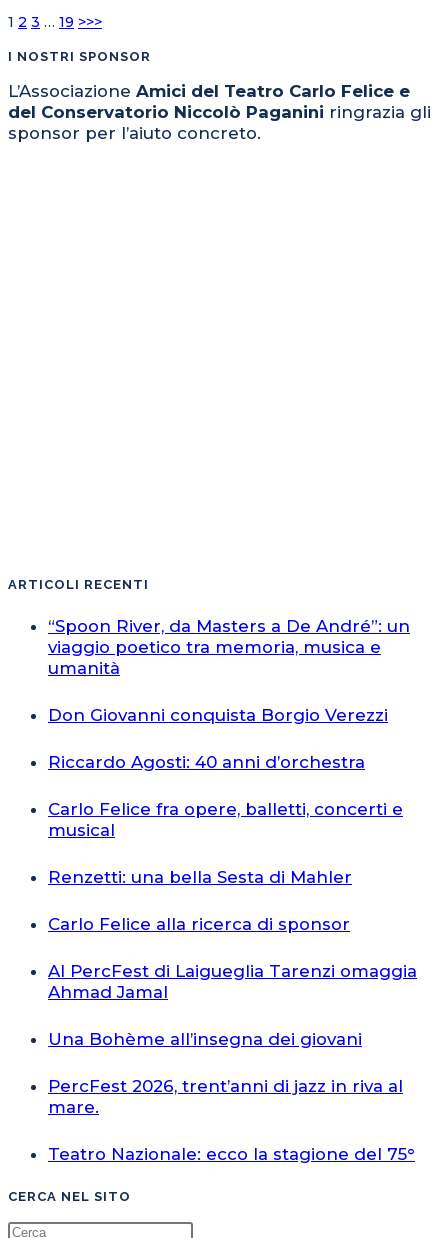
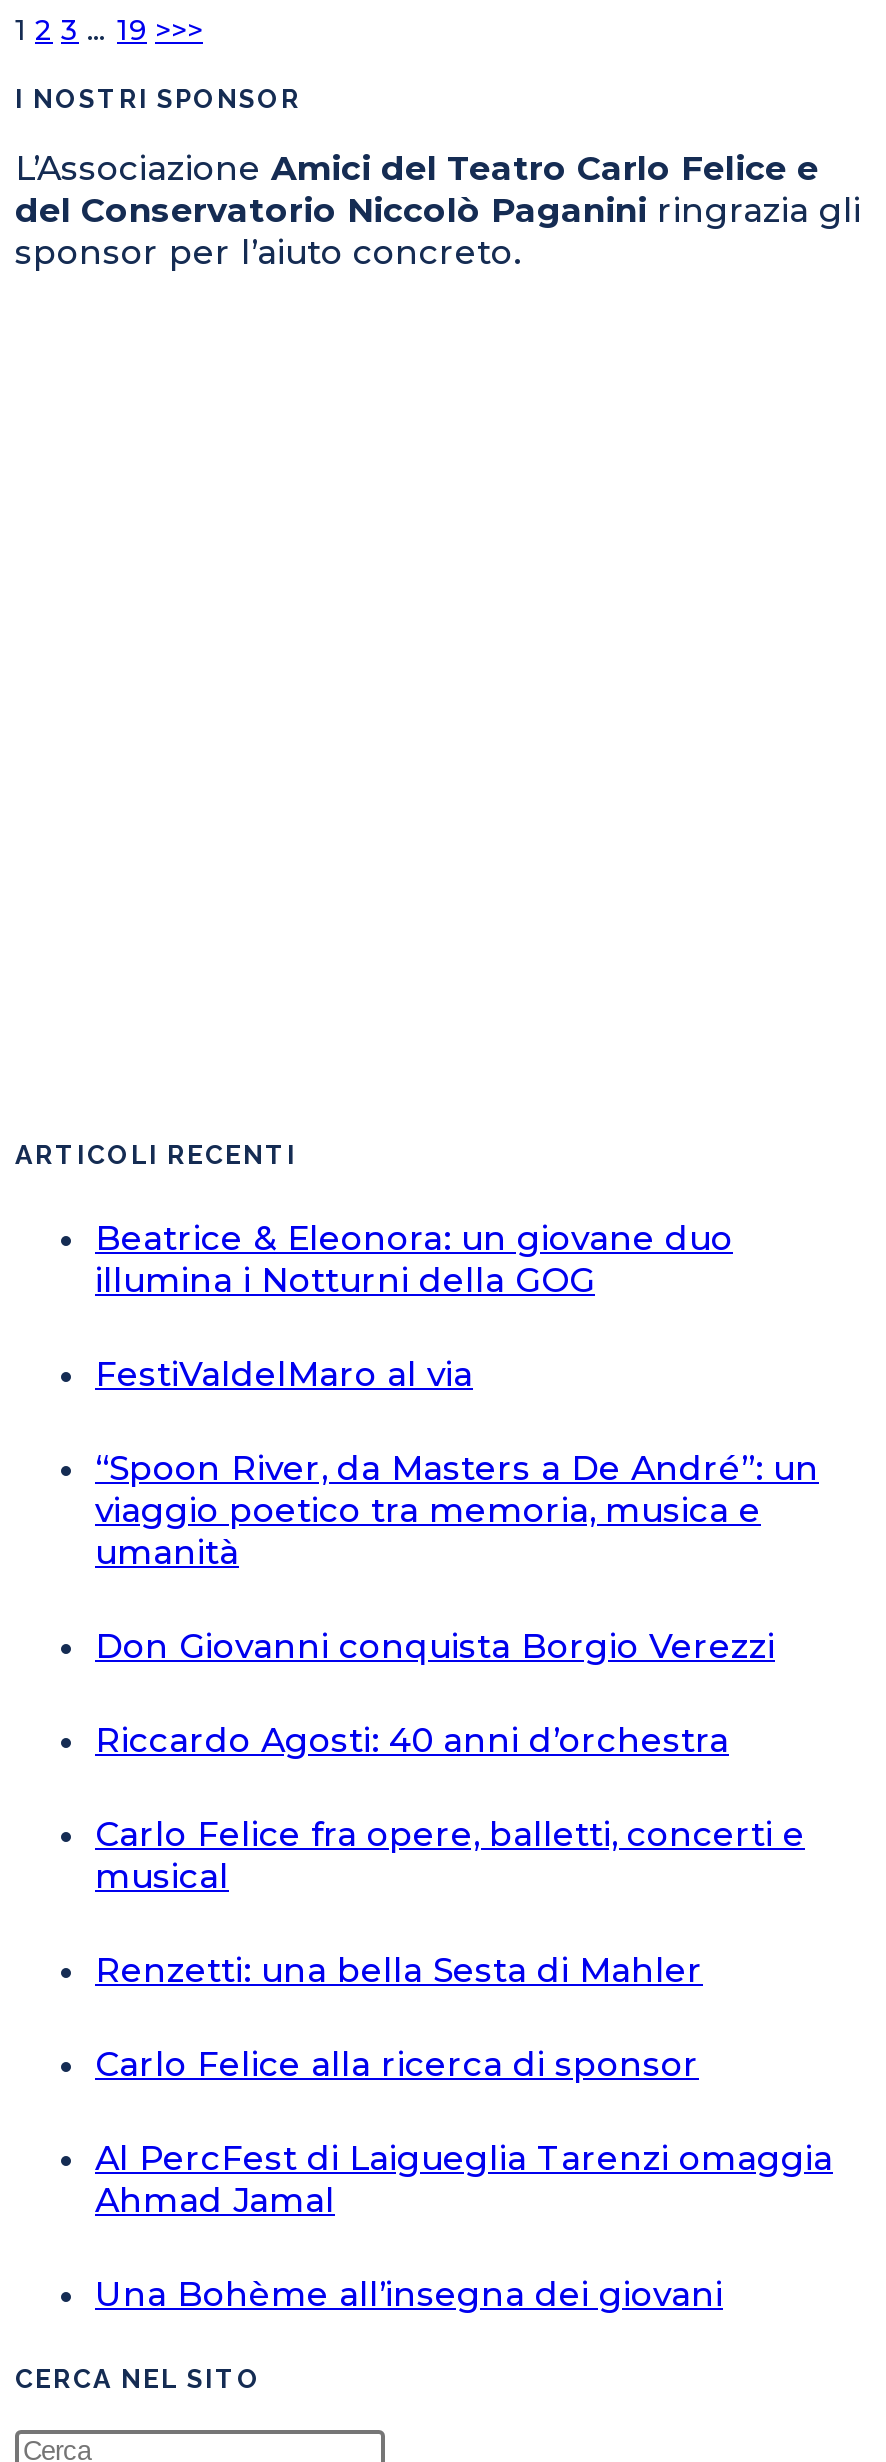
+ Beatrice & Eleonora: un giovane duo
+ illumina i Notturni della GOG
+ FestiValdelMaro al via

moved down: “Spoon River, da Masters a De André”: un | viaggio poetico tra memoria, musica e | umanità | ... | Ahmad Jamal | Una Bohème all’insegna dei giovani

- PercFest 2026, trent’anni di jazz in riva al
- mare.
- Teatro Nazionale: ecco la stagione del 75°
